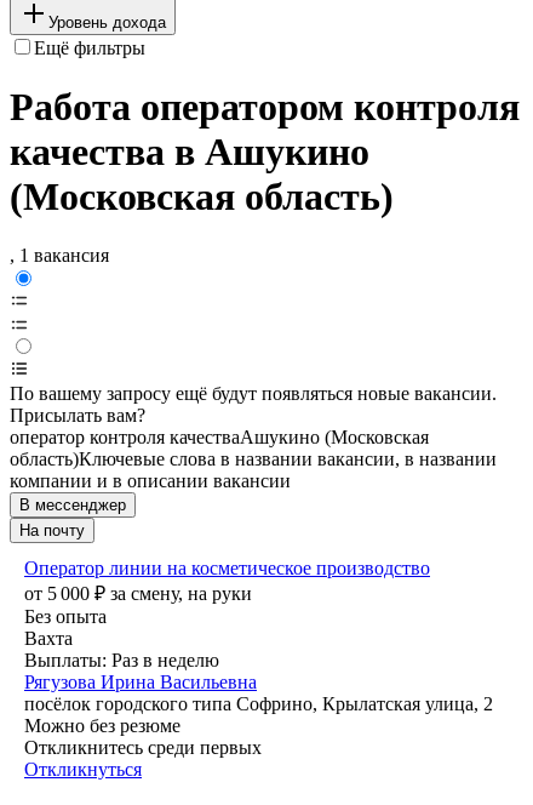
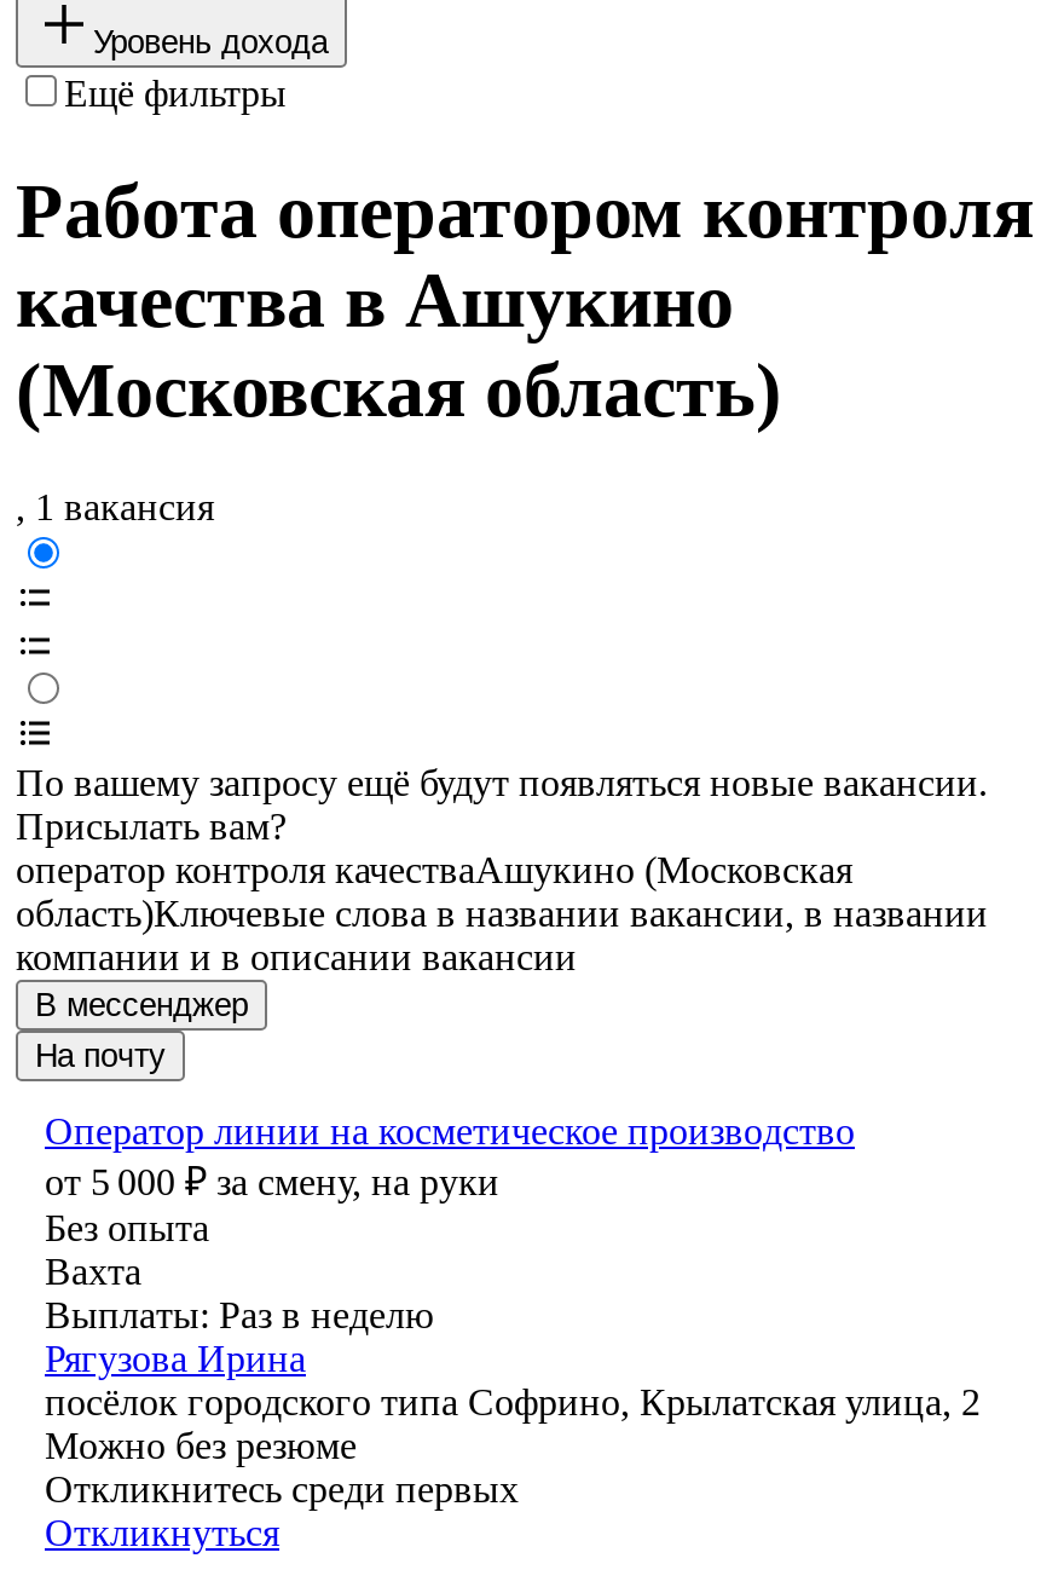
- Рягузова Ирина Васильевна
+ Рягузова Ирина
